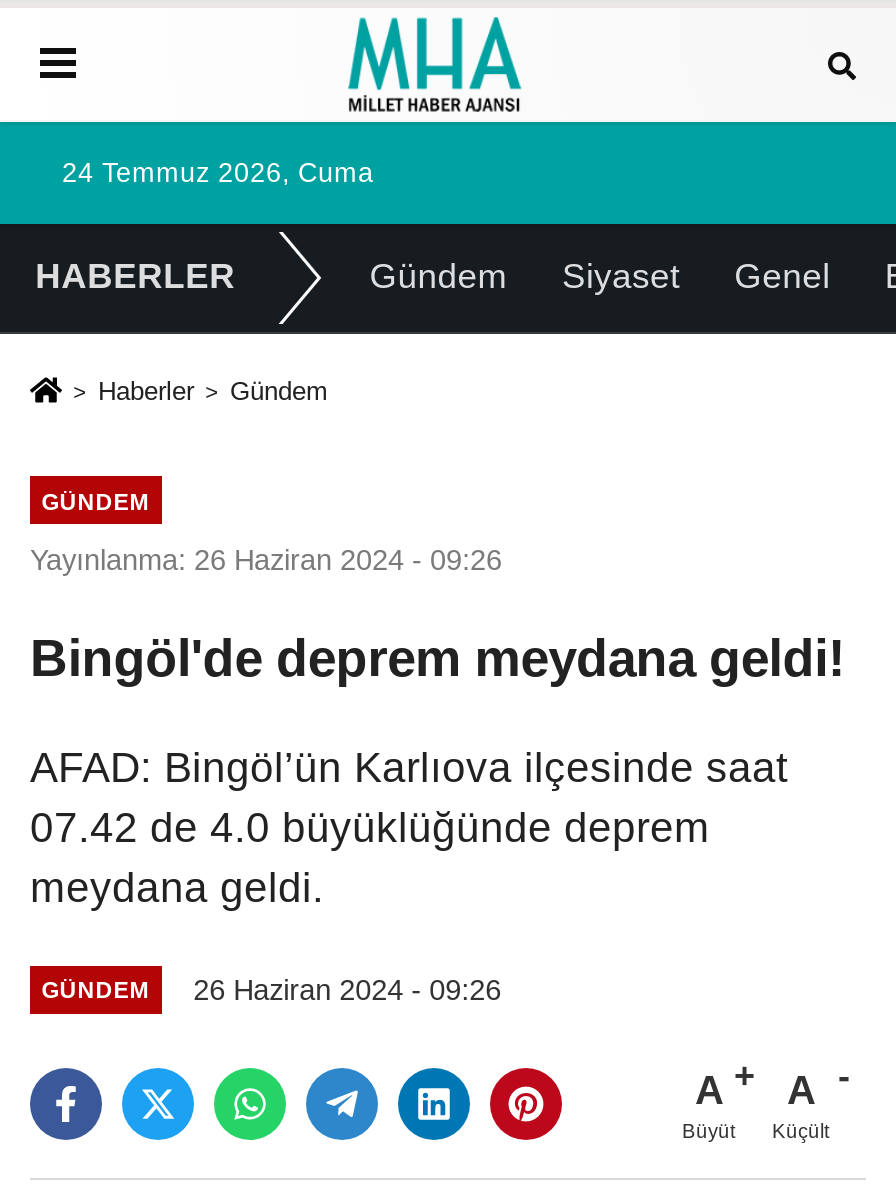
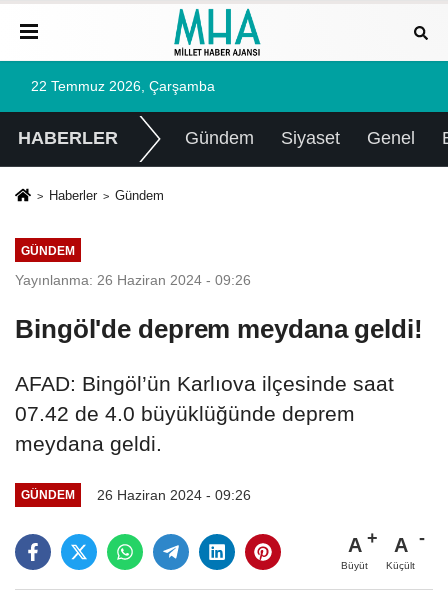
- 24 Temmuz 2026, Cuma
+ 22 Temmuz 2026, Çarşamba
